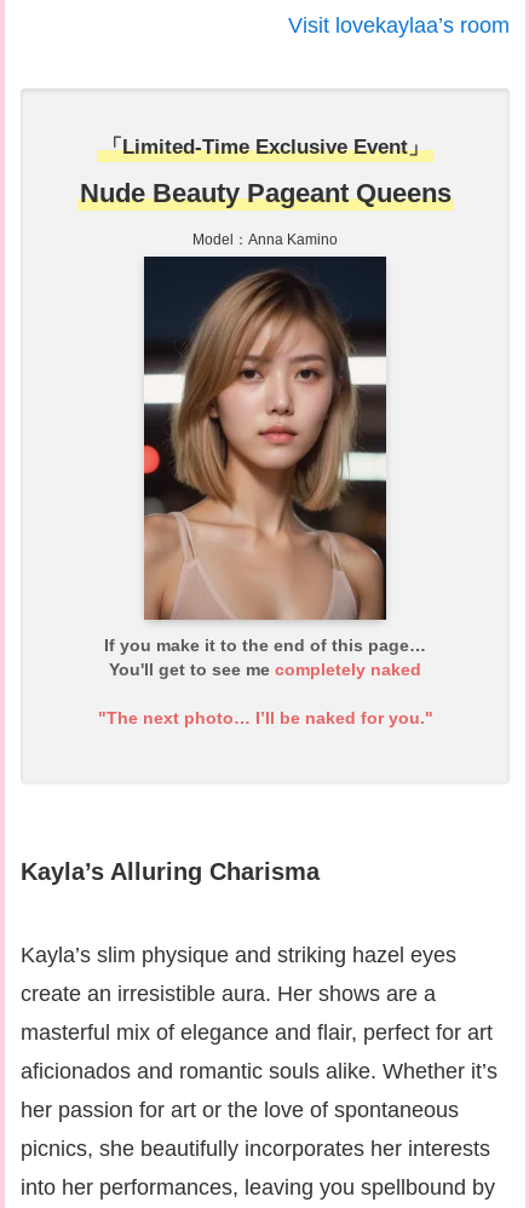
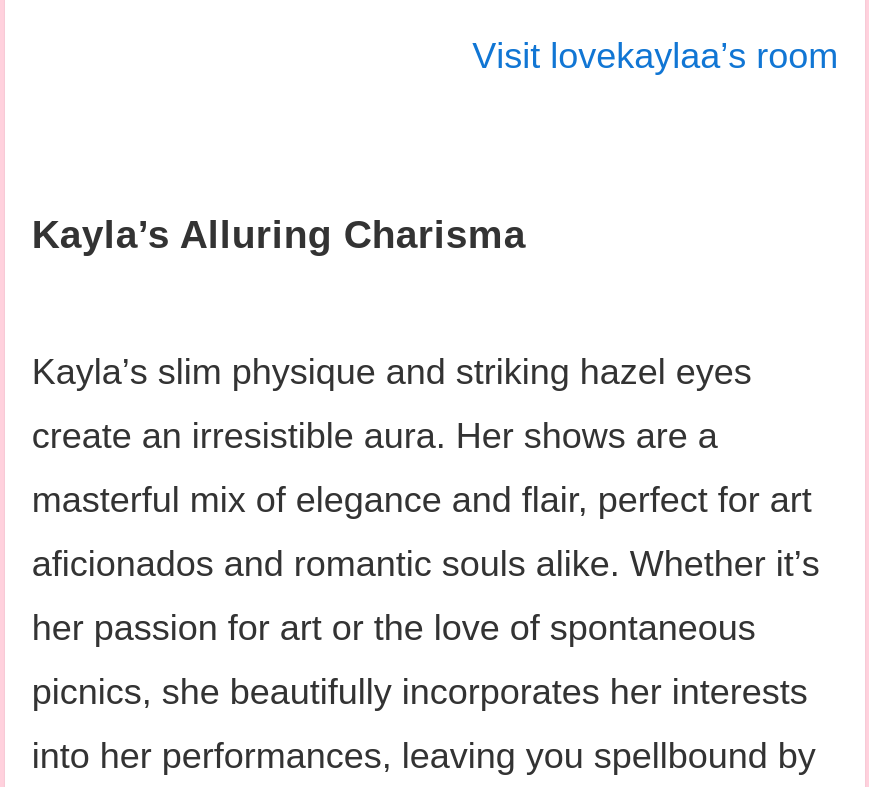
- 「Limited-Time Exclusive Event」
- Nude Beauty Pageant Queens
- Model：Anna Kamino

- [image]
- If you make it to the end of this page…
- You'll get to see me completely naked
- "The next photo… I’ll be naked for you."
